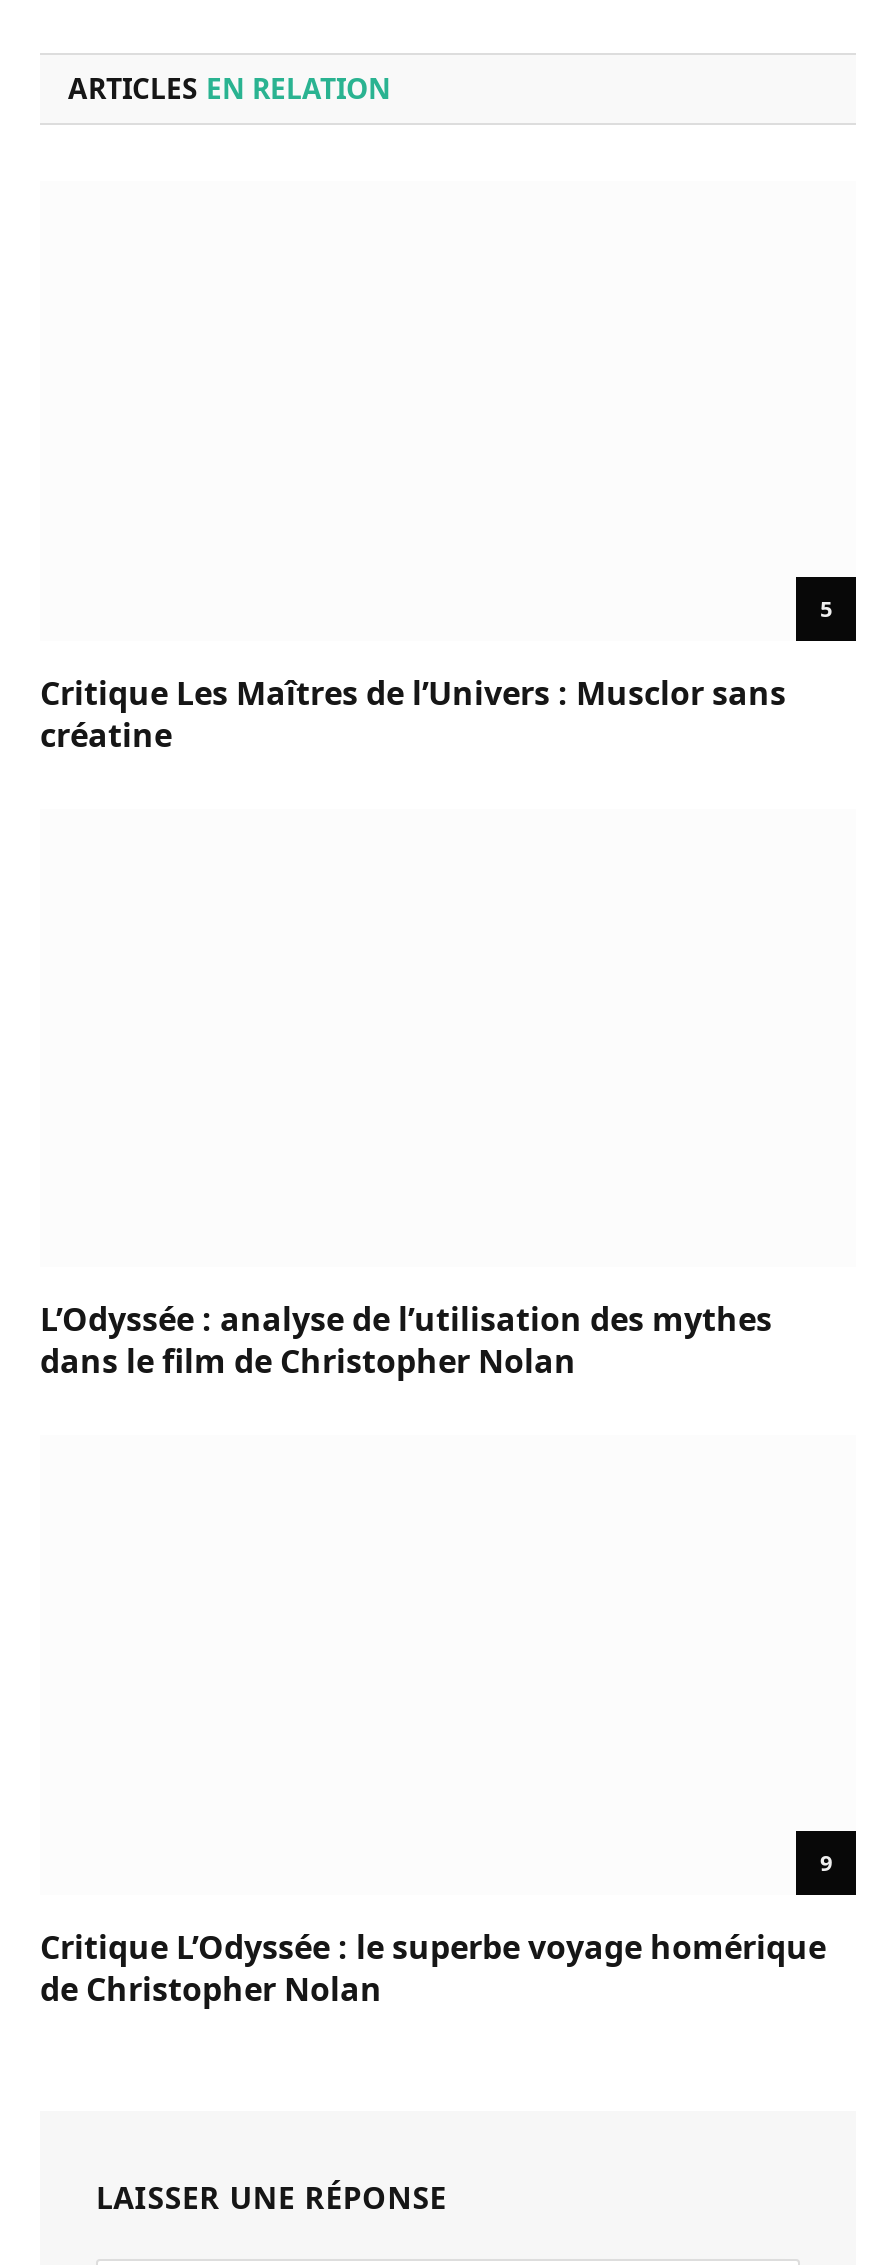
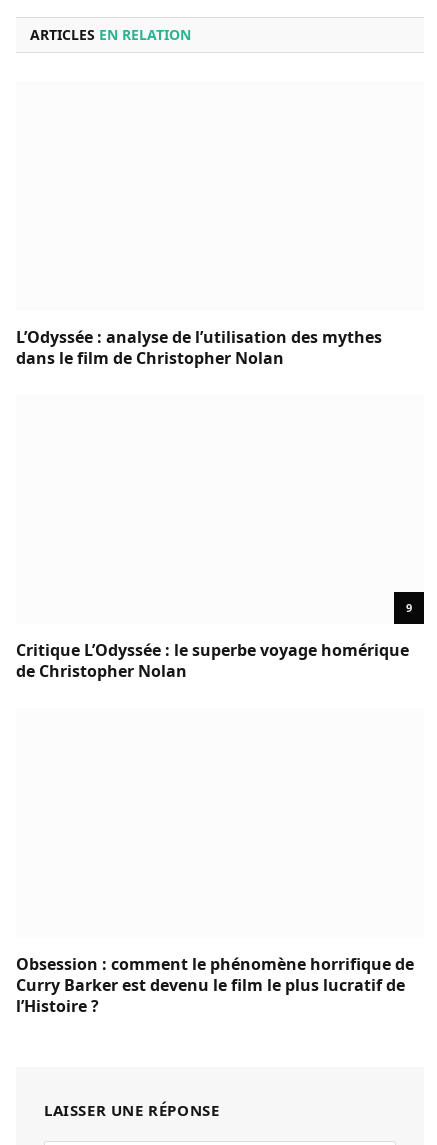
- 5
- Critique Les Maîtres de l’Univers : Musclor sans
- créatine

moved up: L’Odyssée : analyse de l’utilisation des mythes | dans le film de Christopher Nolan | 9 | Critique L’Odyssée : le superbe voyage homérique | de Christopher Nolan

+ Obsession : comment le phénomène horrifique de
+ Curry Barker est devenu le film le plus lucratif de
+ l’Histoire ?
